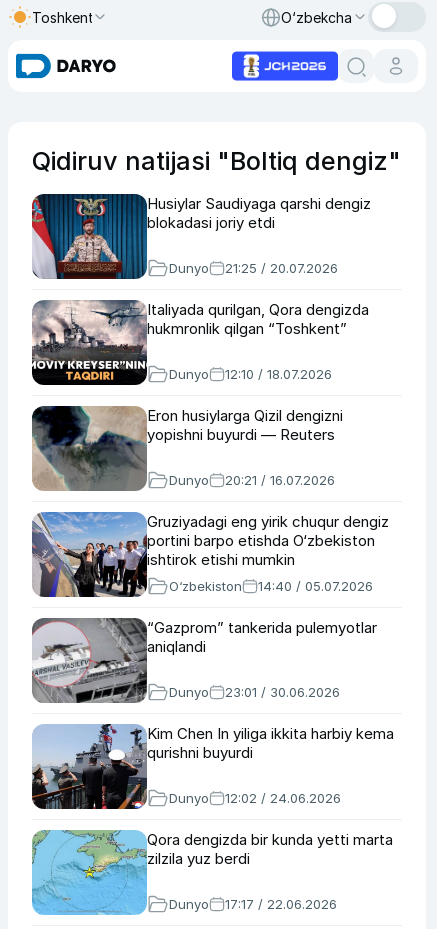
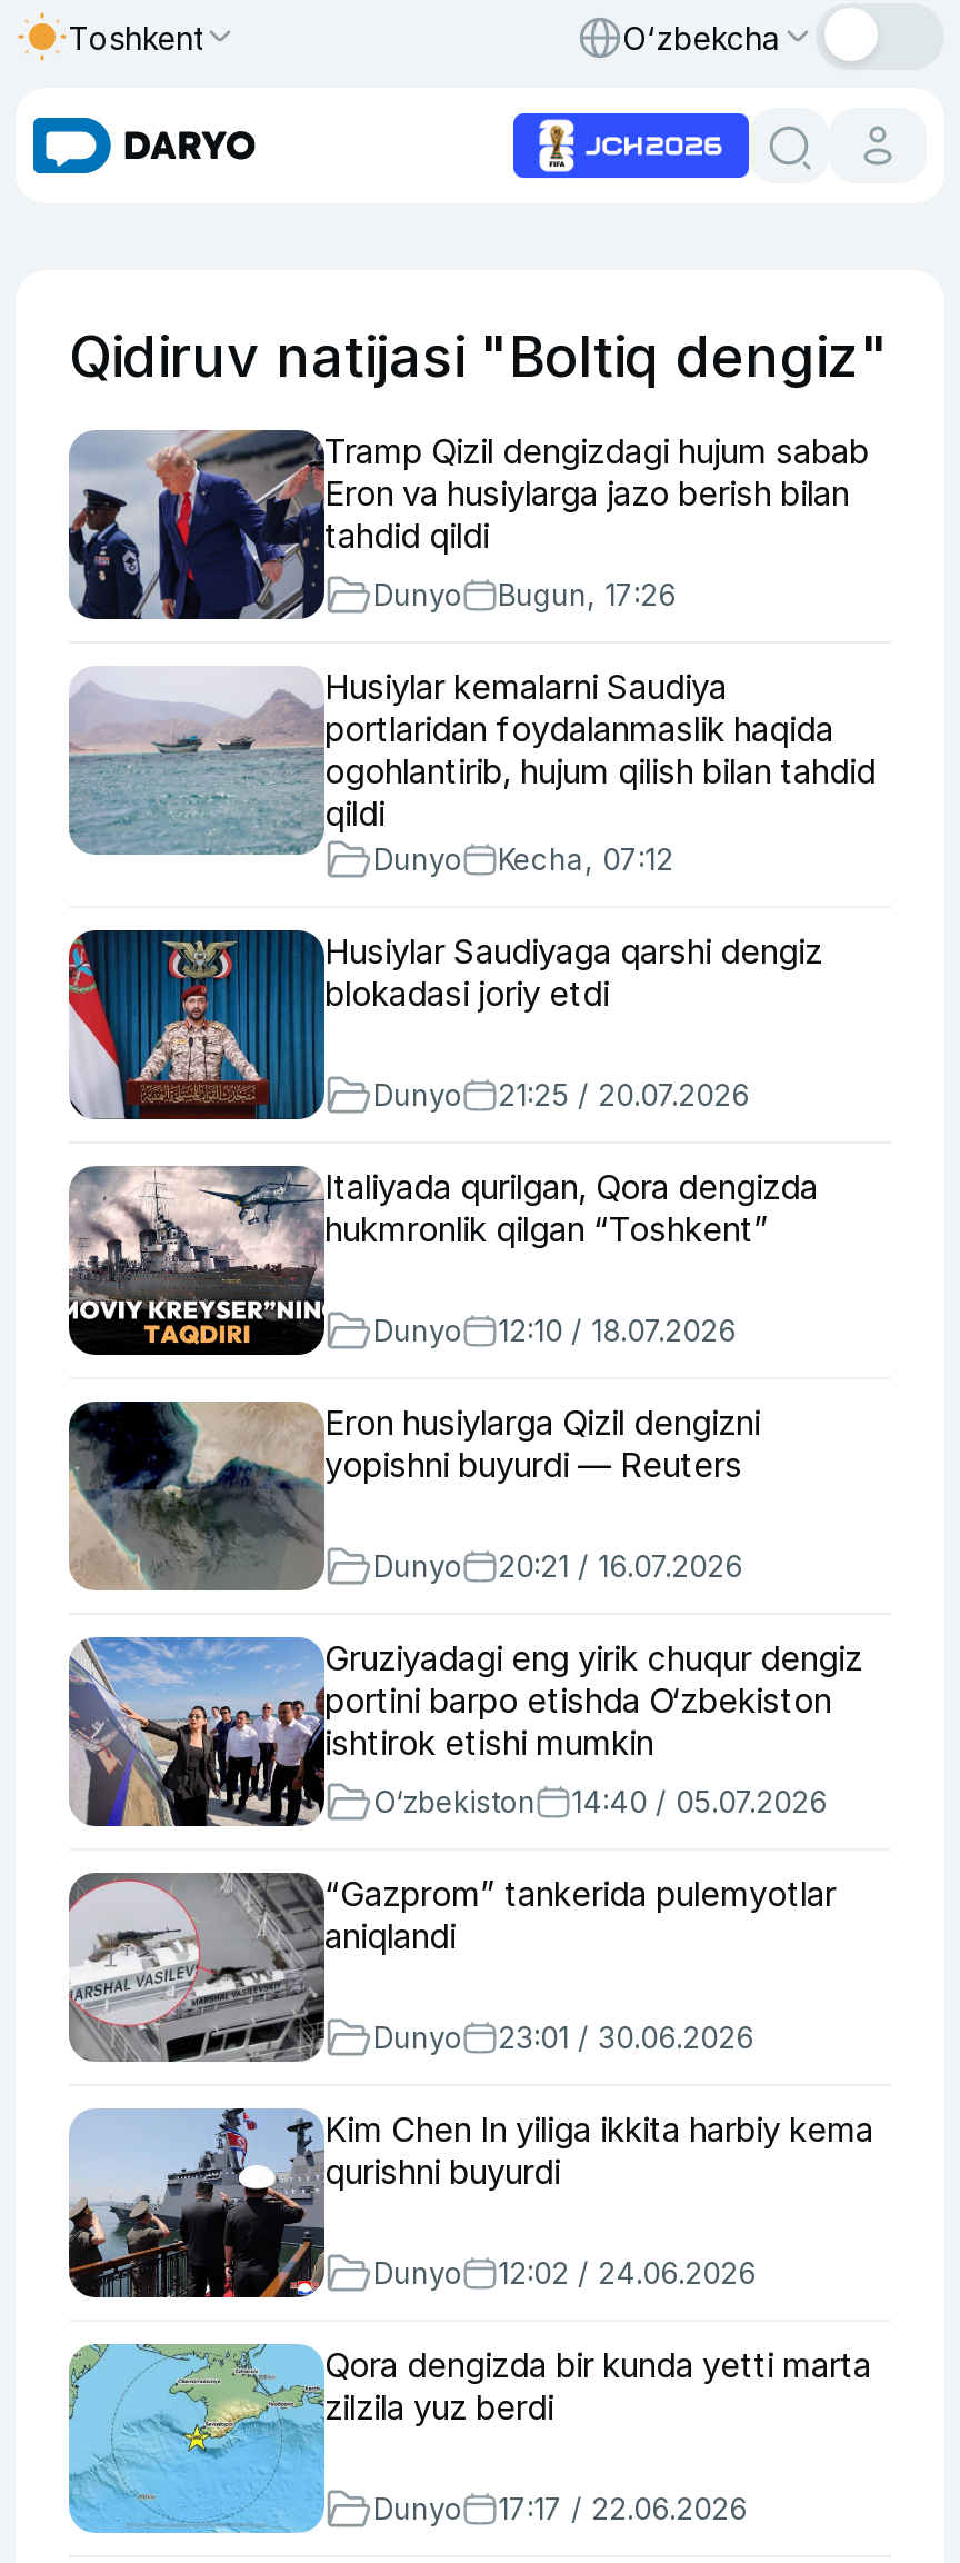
+ [image]
+ Tramp Qizil dengizdagi hujum sabab
+ Eron va husiylarga jazo berish bilan
+ tahdid qildi
+ Dunyo
+ Bugun, 17:26
+ Husiylar kemalarni Saudiya
+ portlaridan foydalanmaslik haqida
+ ogohlantirib, hujum qilish bilan tahdid
+ qildi
+ Dunyo
+ Kecha, 07:12

+ [image]
